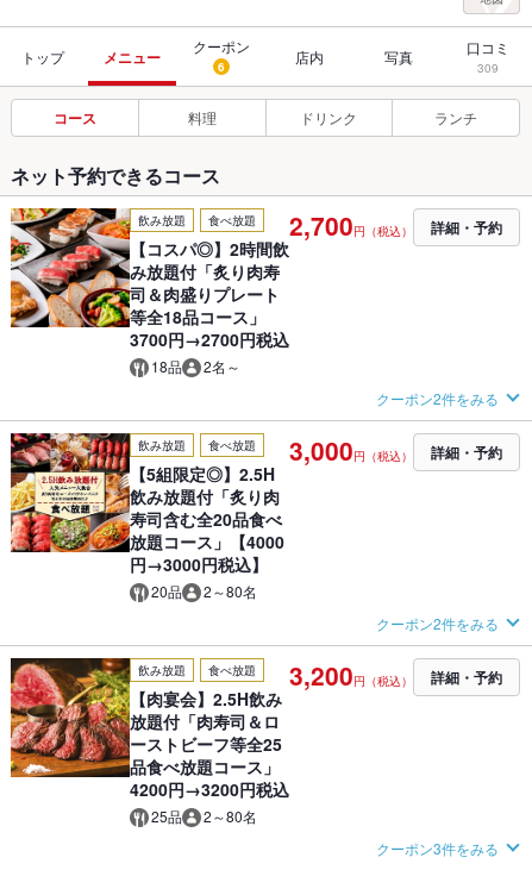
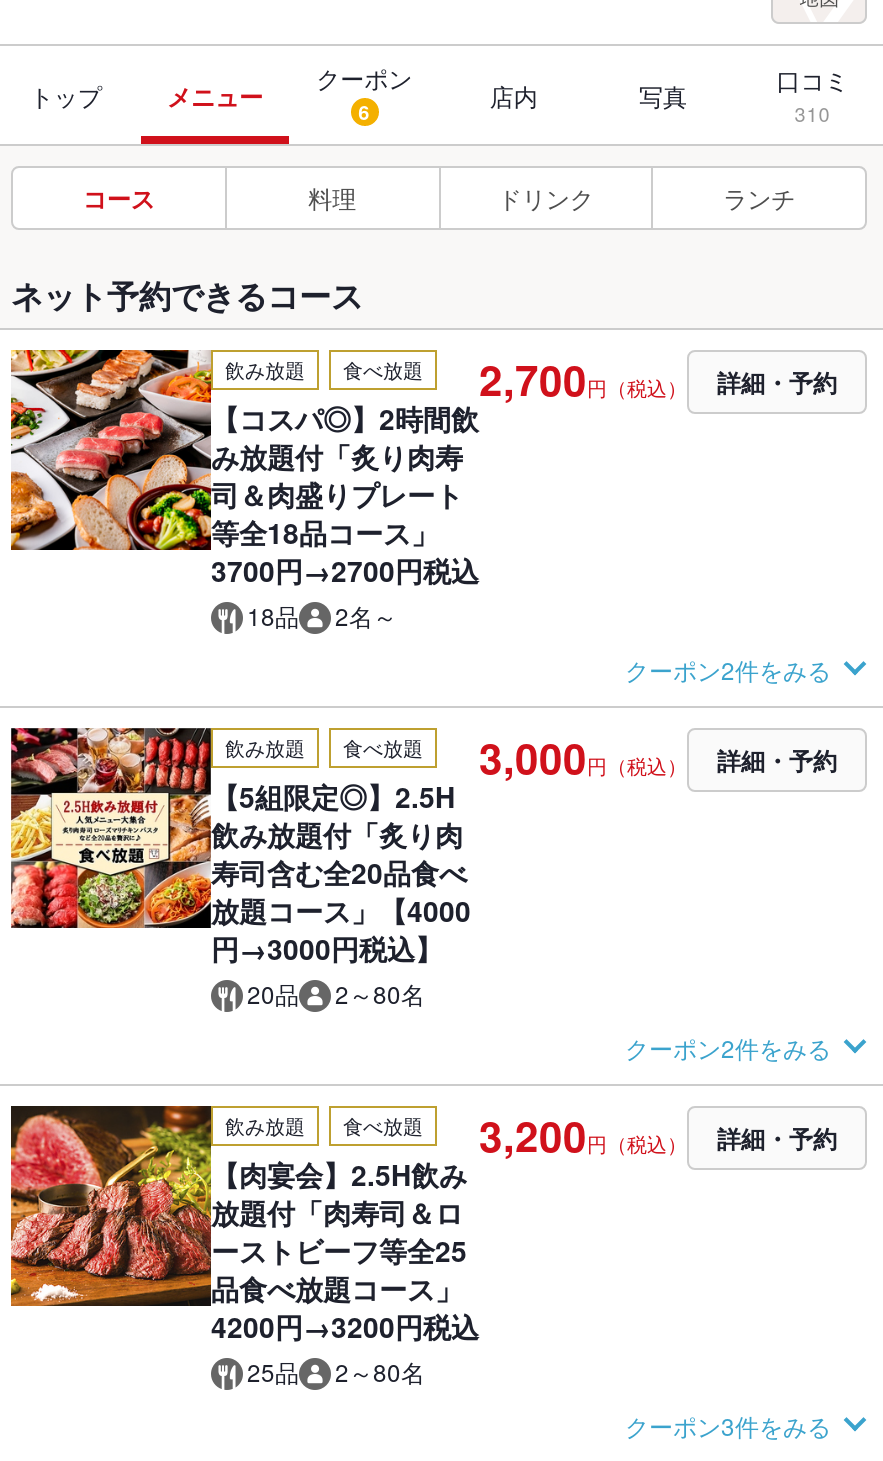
- 309
+ 310
